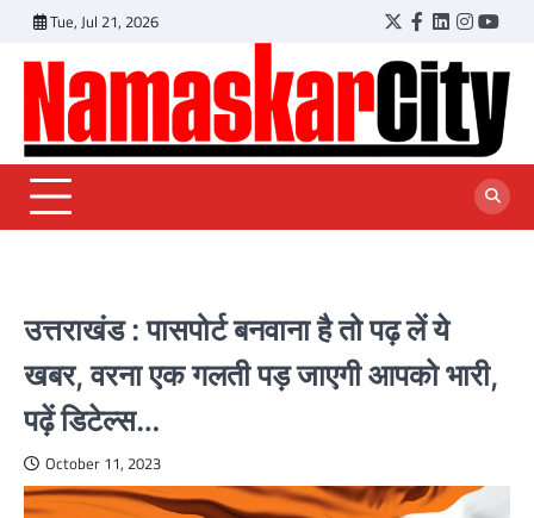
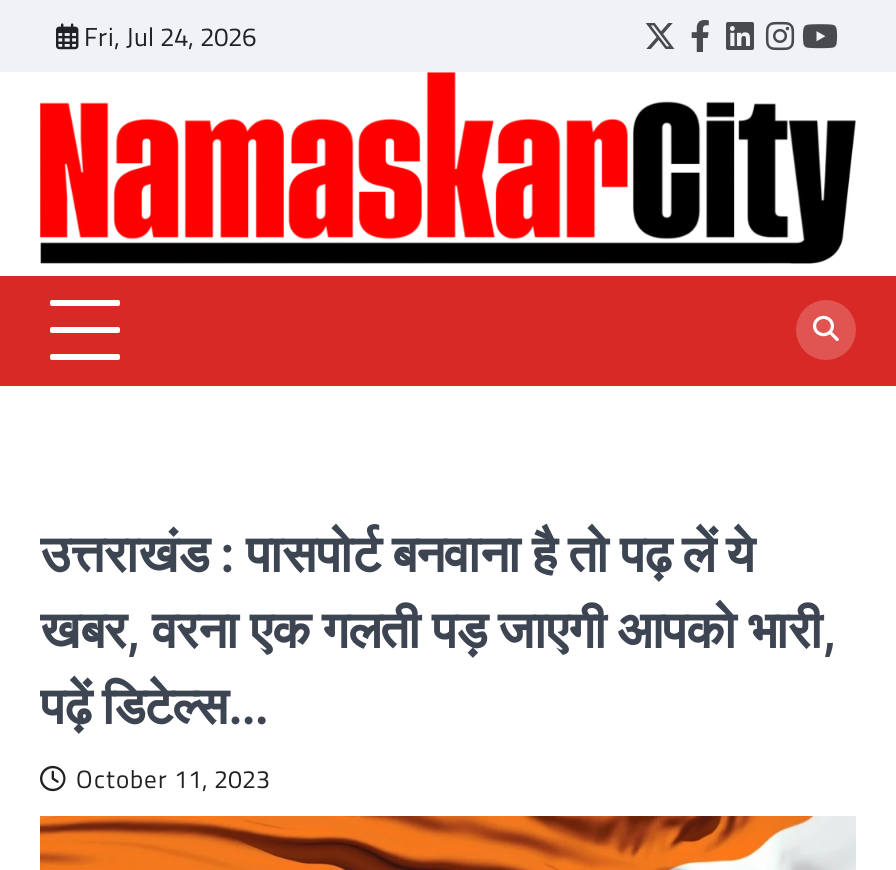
- Tue, Jul 21, 2026
+ Fri, Jul 24, 2026
